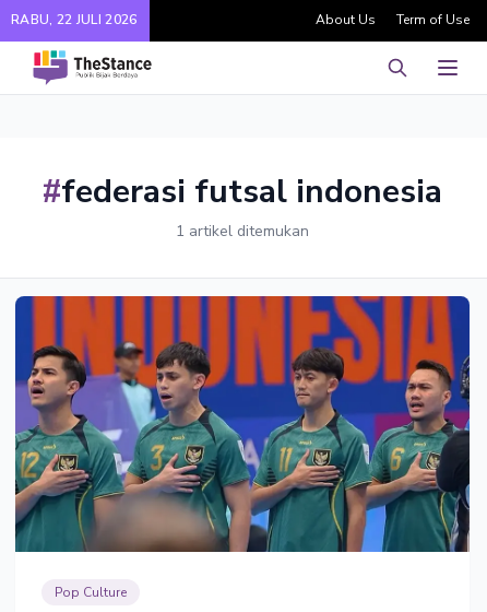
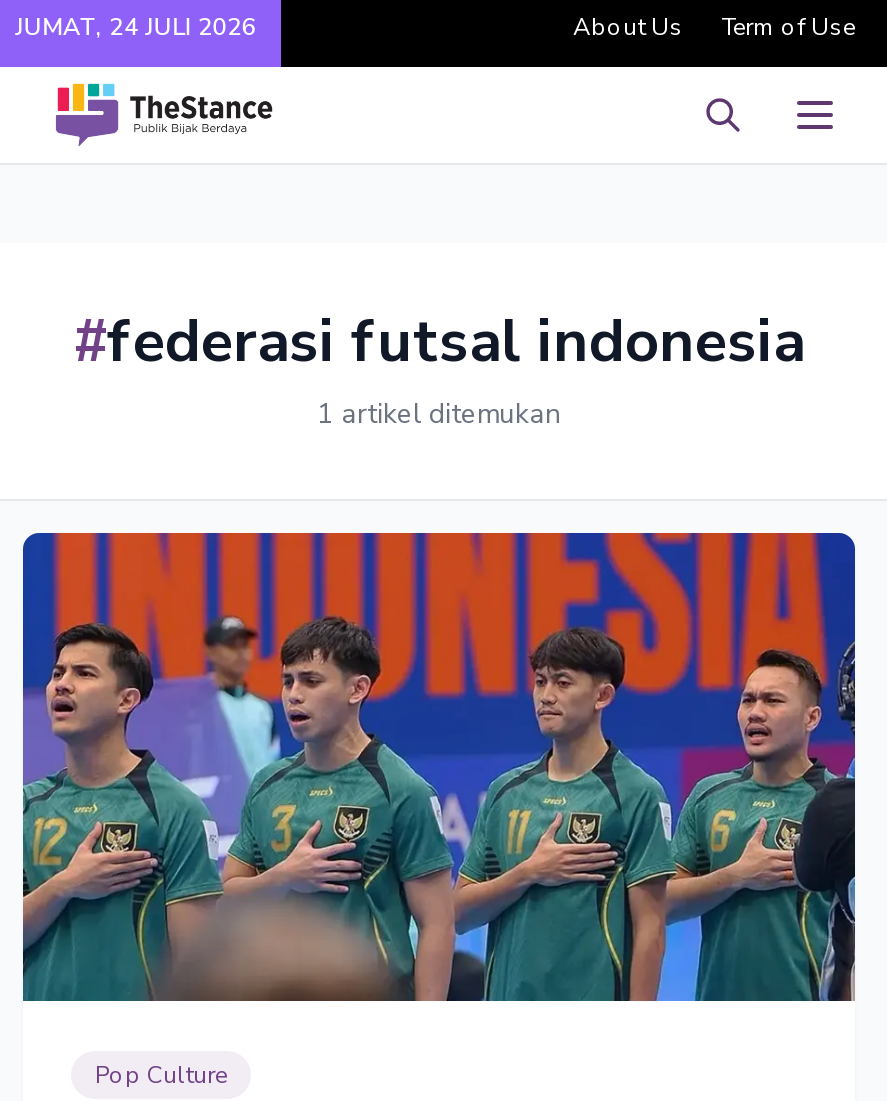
- RABU, 22 JULI 2026
+ JUMAT, 24 JULI 2026
